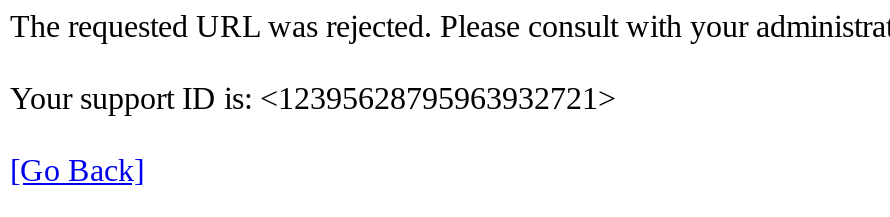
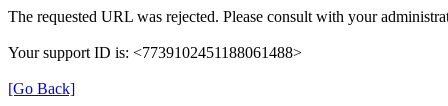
- Your support ID is: <12395628795963932721>
+ Your support ID is: <7739102451188061488>
